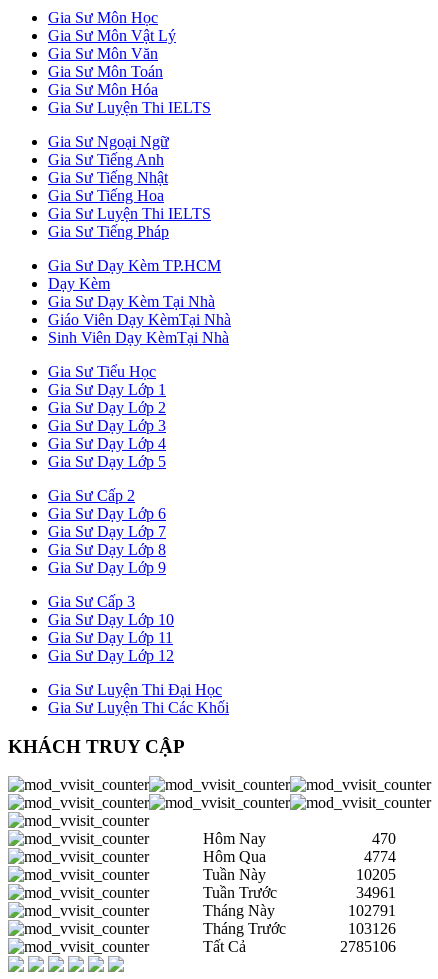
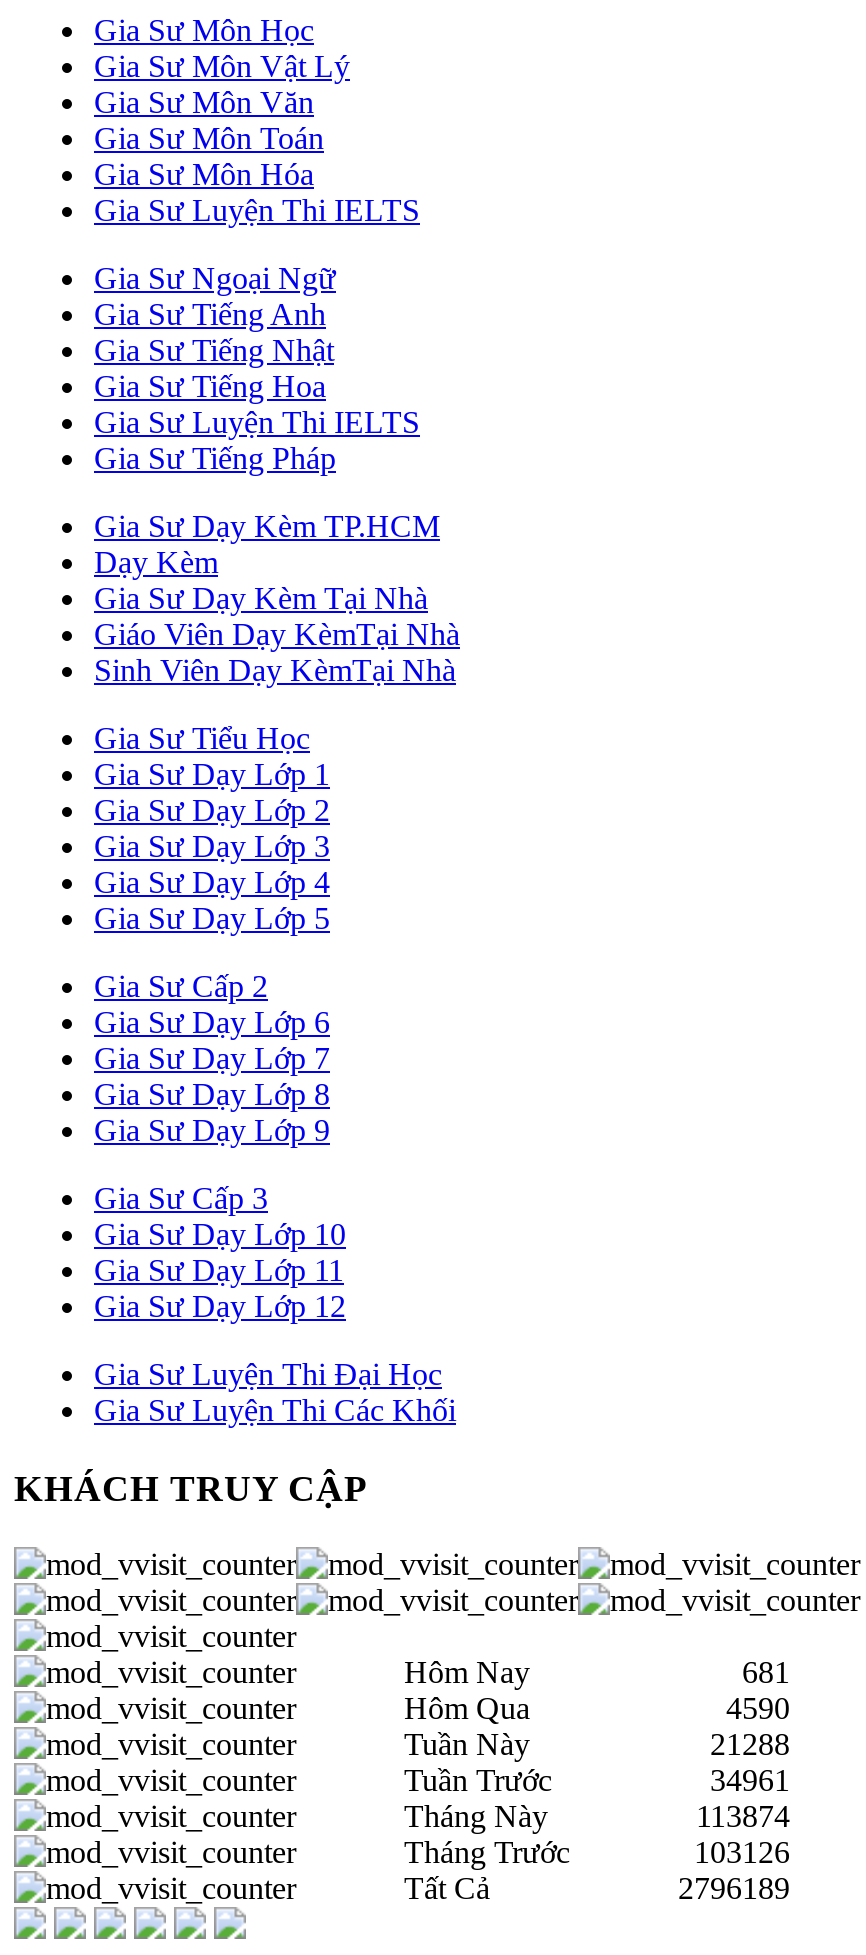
- 470
+ 681

- 4774
+ 4590

- 10205
+ 21288

- 102791
+ 113874

- 2785106
+ 2796189
